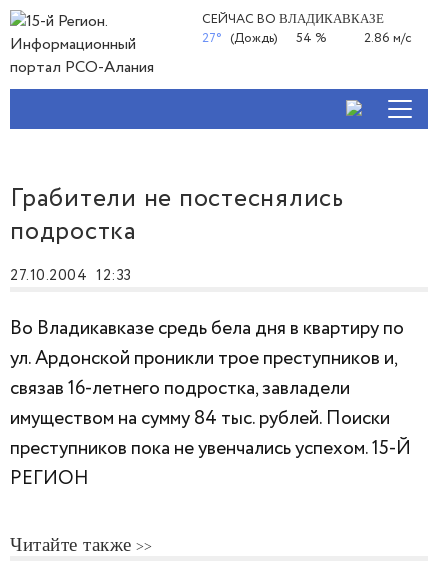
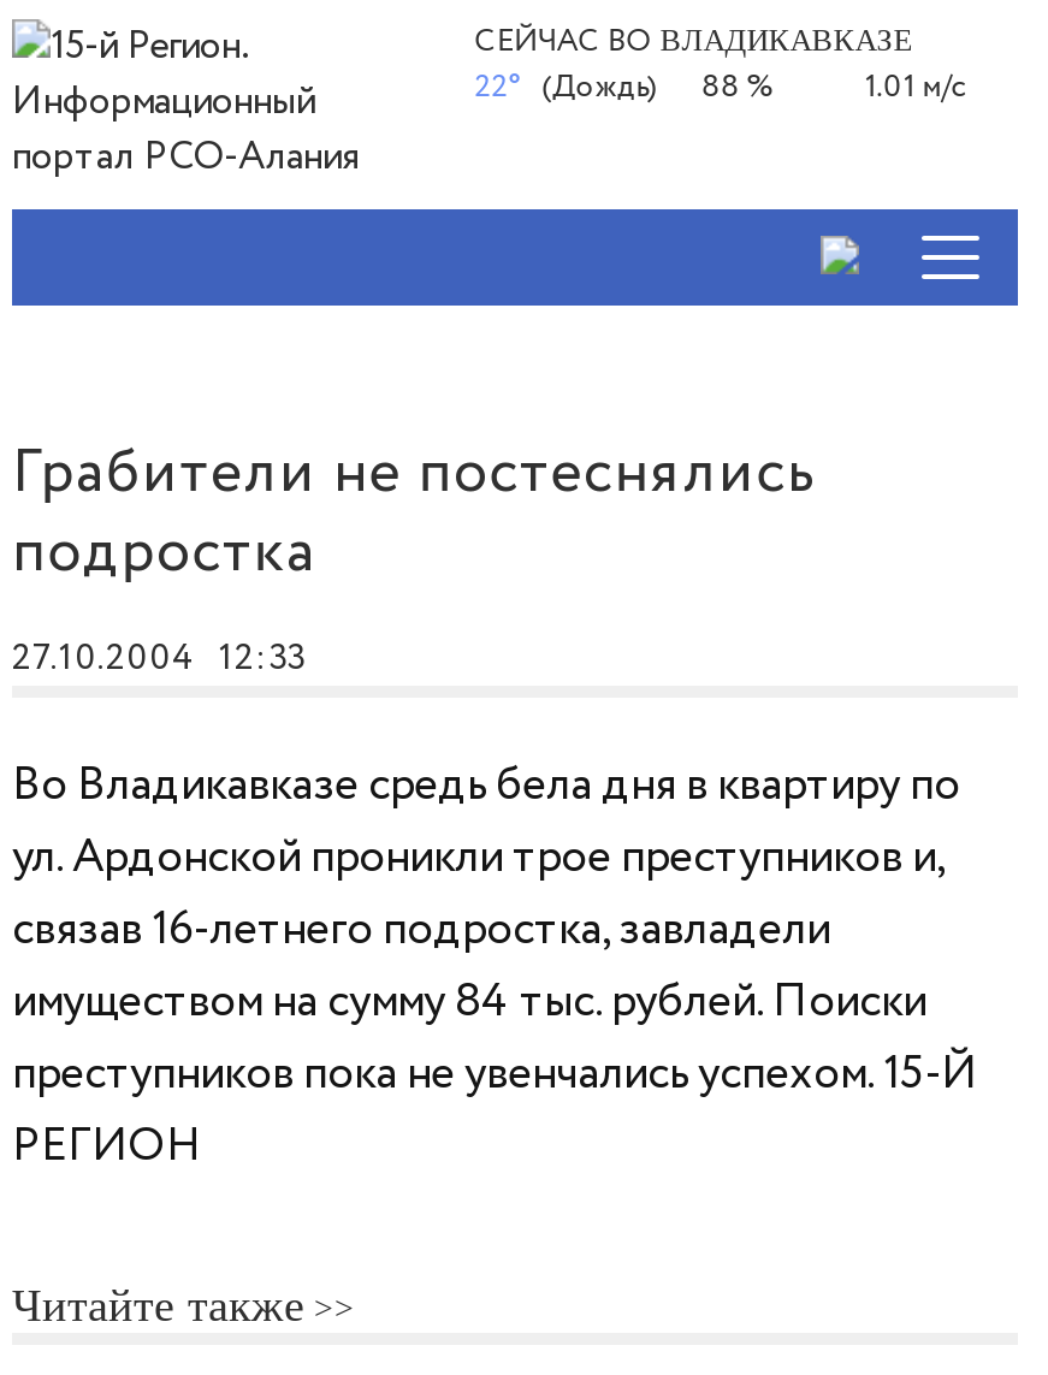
- 27° (Дождь)
+ 22° (Дождь)

- 54 %
+ 88 %

- 2.86 м/с
+ 1.01 м/с
